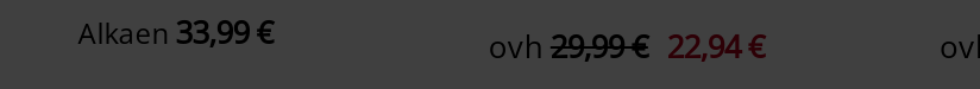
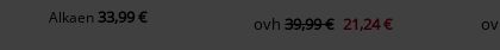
- ovh 29,99 € 22,94 €
+ ovh 39,99 € 21,24 €
